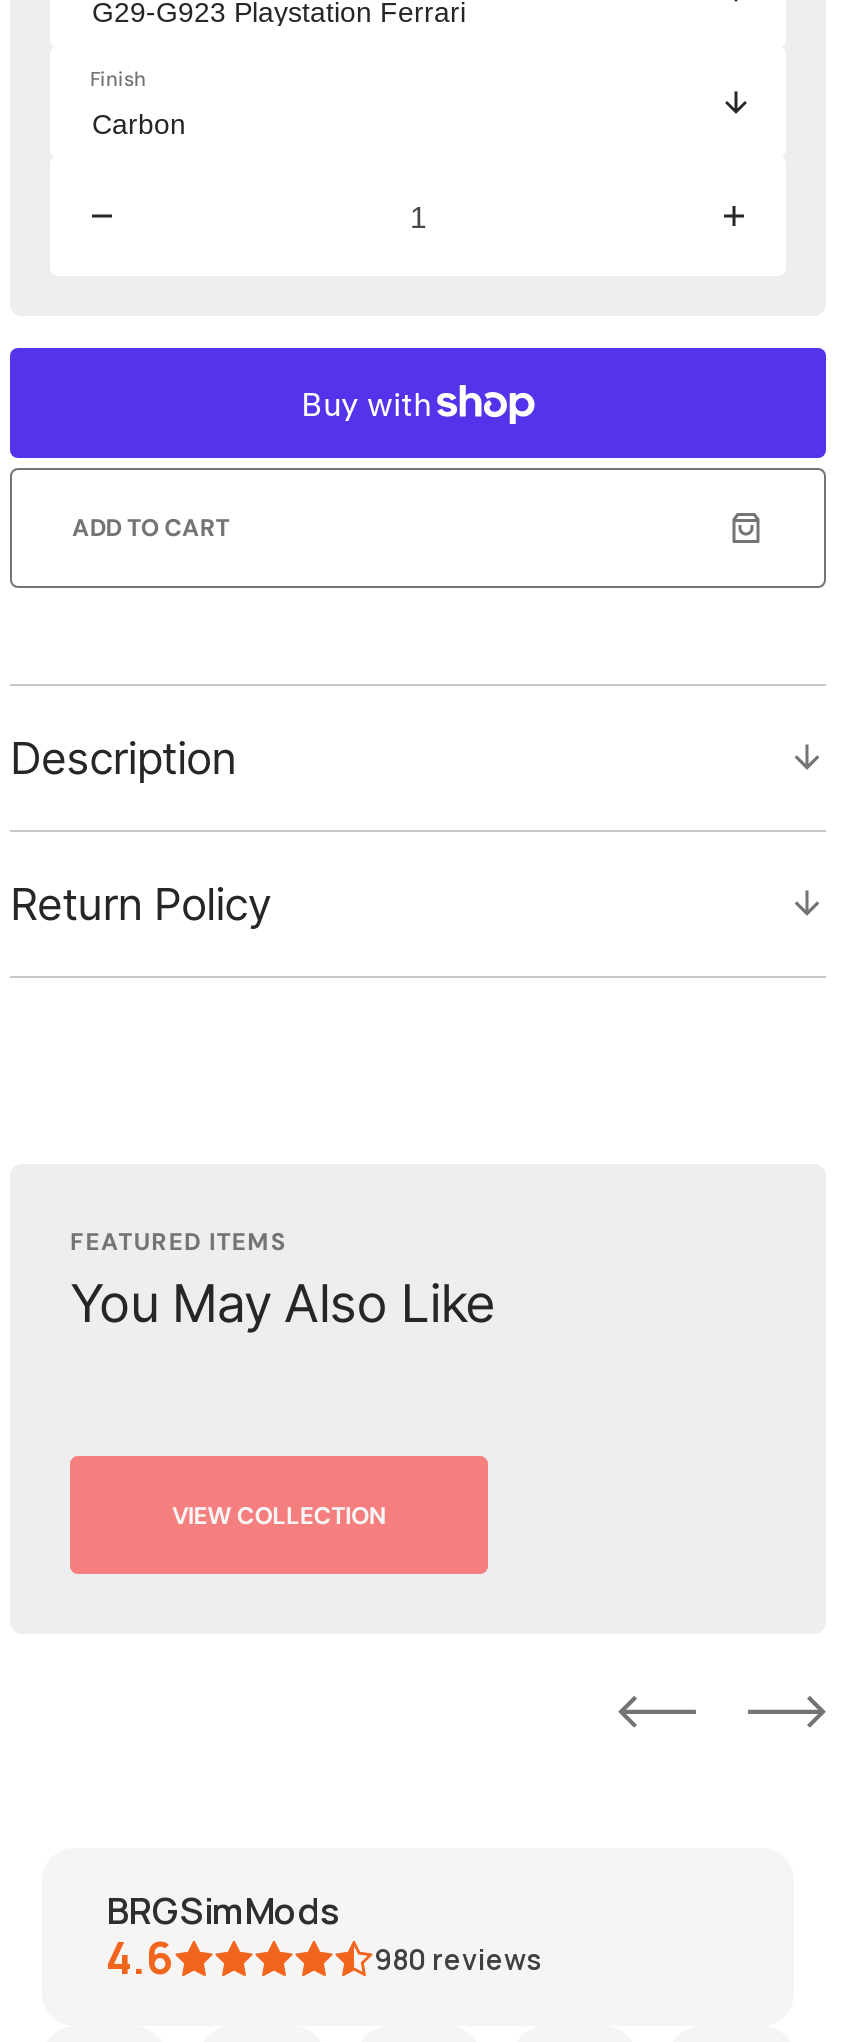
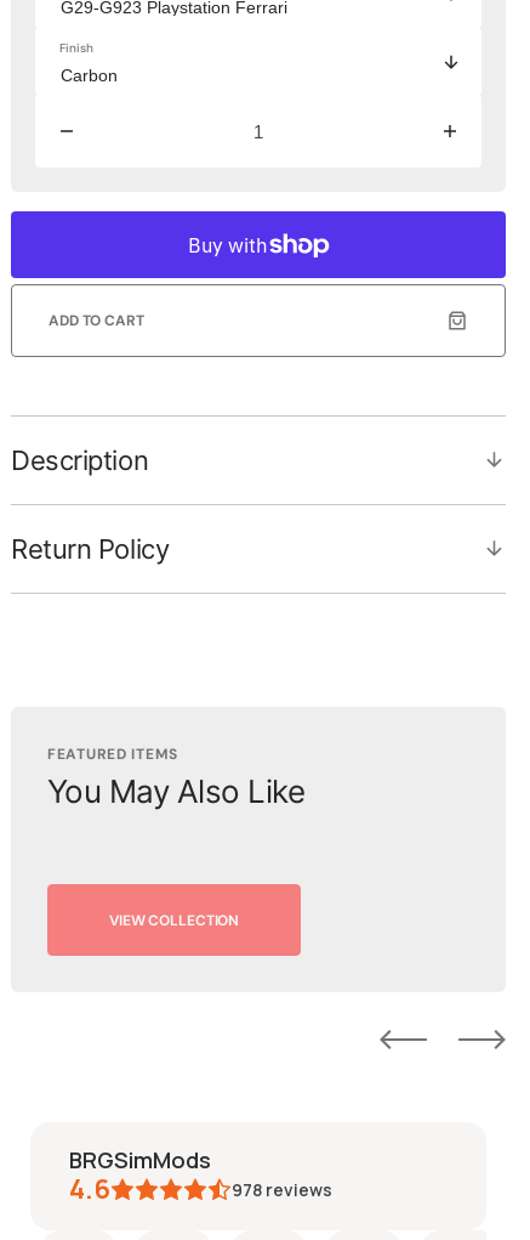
- 980 reviews
+ 978 reviews
